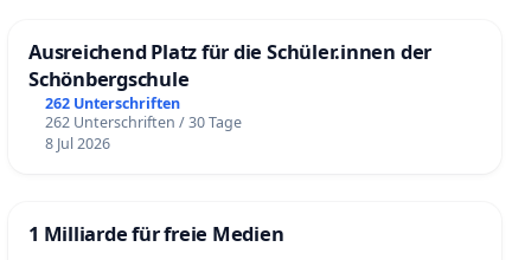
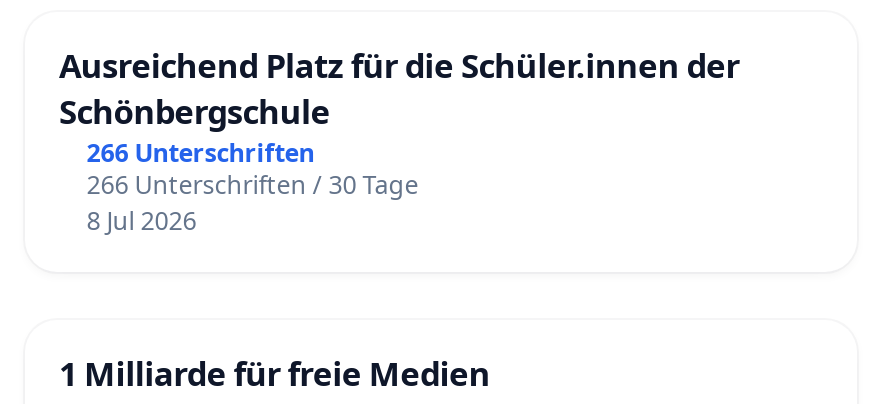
- 262 Unterschriften
+ 266 Unterschriften

- 262 Unterschriften / 30 Tage
+ 266 Unterschriften / 30 Tage
